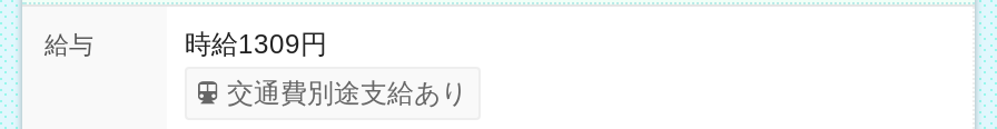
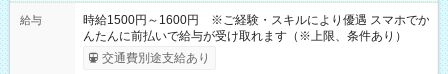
- 時給1309円
+ 時給1500円～1600円 ※ご経験・スキルにより優遇 スマホでか
+ んたんに前払いで給与が受け取れます（※上限、条件あり）
